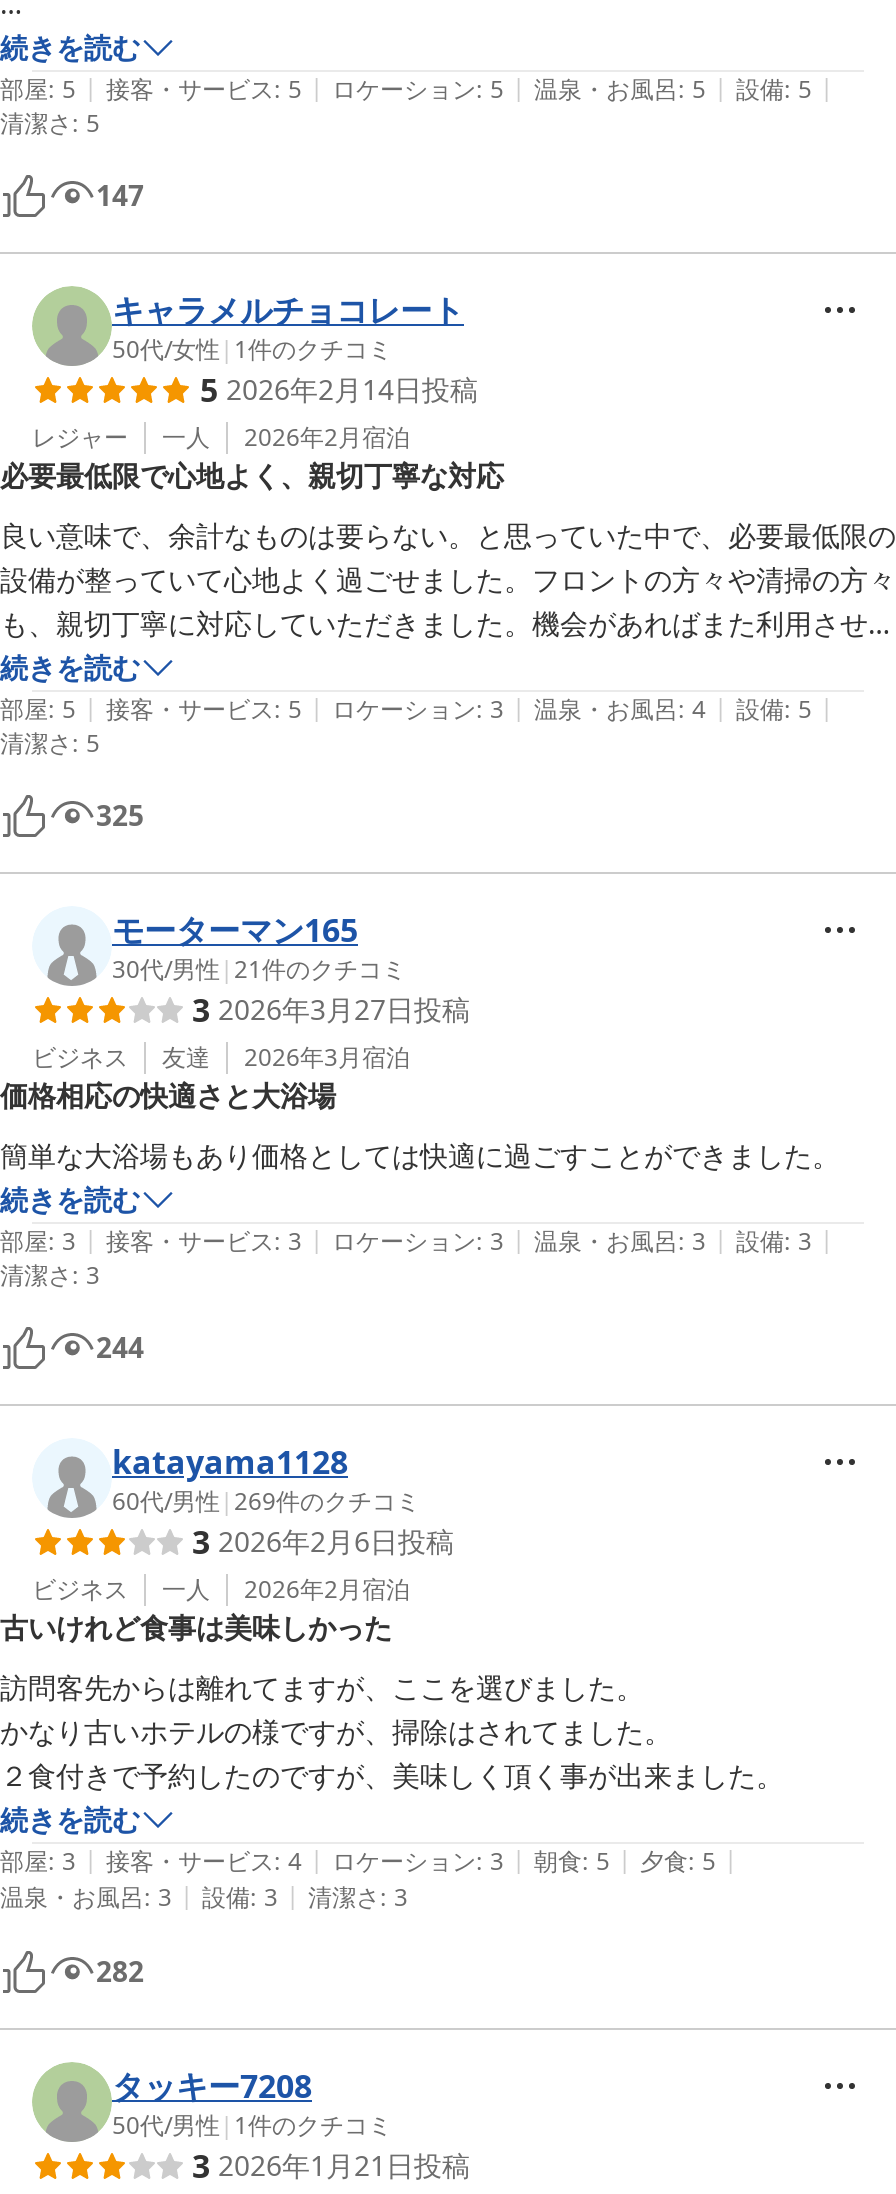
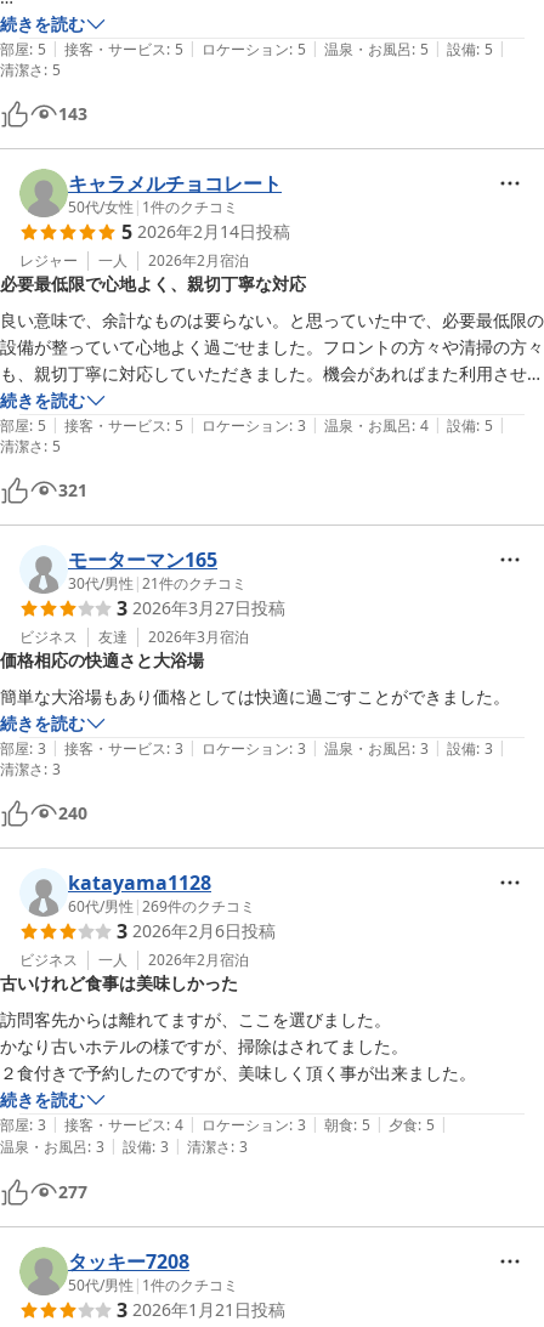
- 147
+ 143

- 325
+ 321

- 244
+ 240

- 282
+ 277
